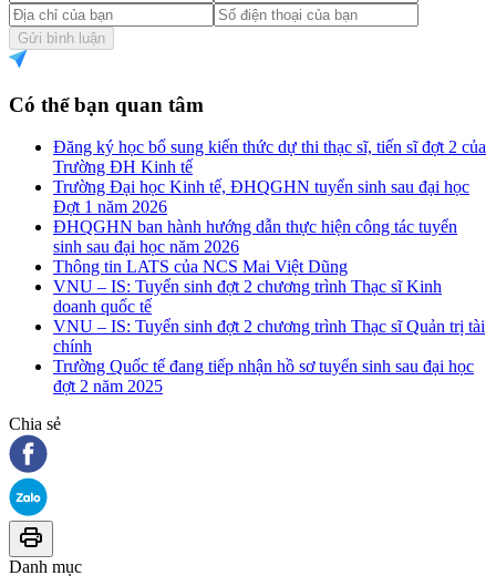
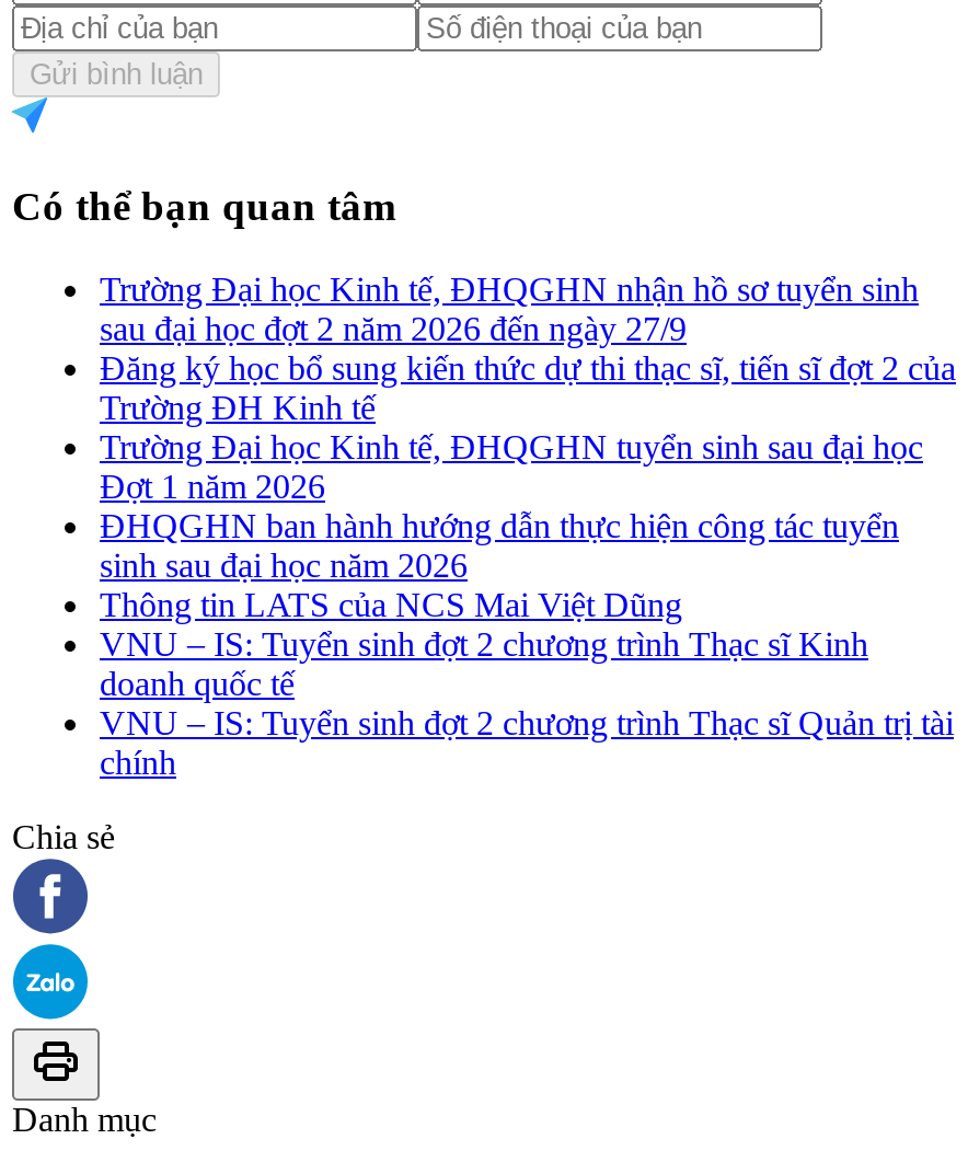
+ Trường Đại học Kinh tế, ĐHQGHN nhận hồ sơ tuyển sinh
+ sau đại học đợt 2 năm 2026 đến ngày 27/9

moved down: Đăng ký học bổ sung kiến thức dự thi thạc sĩ, tiến sĩ đợt 2 của | Trường ĐH Kinh tế | Trường Đại học Kinh tế, ĐHQGHN tuyển sinh sau đại học | ... | VNU – IS: Tuyển sinh đợt 2 chương trình Thạc sĩ Quản trị tài | chính

- Trường Quốc tế đang tiếp nhận hồ sơ tuyển sinh sau đại học
- đợt 2 năm 2025
